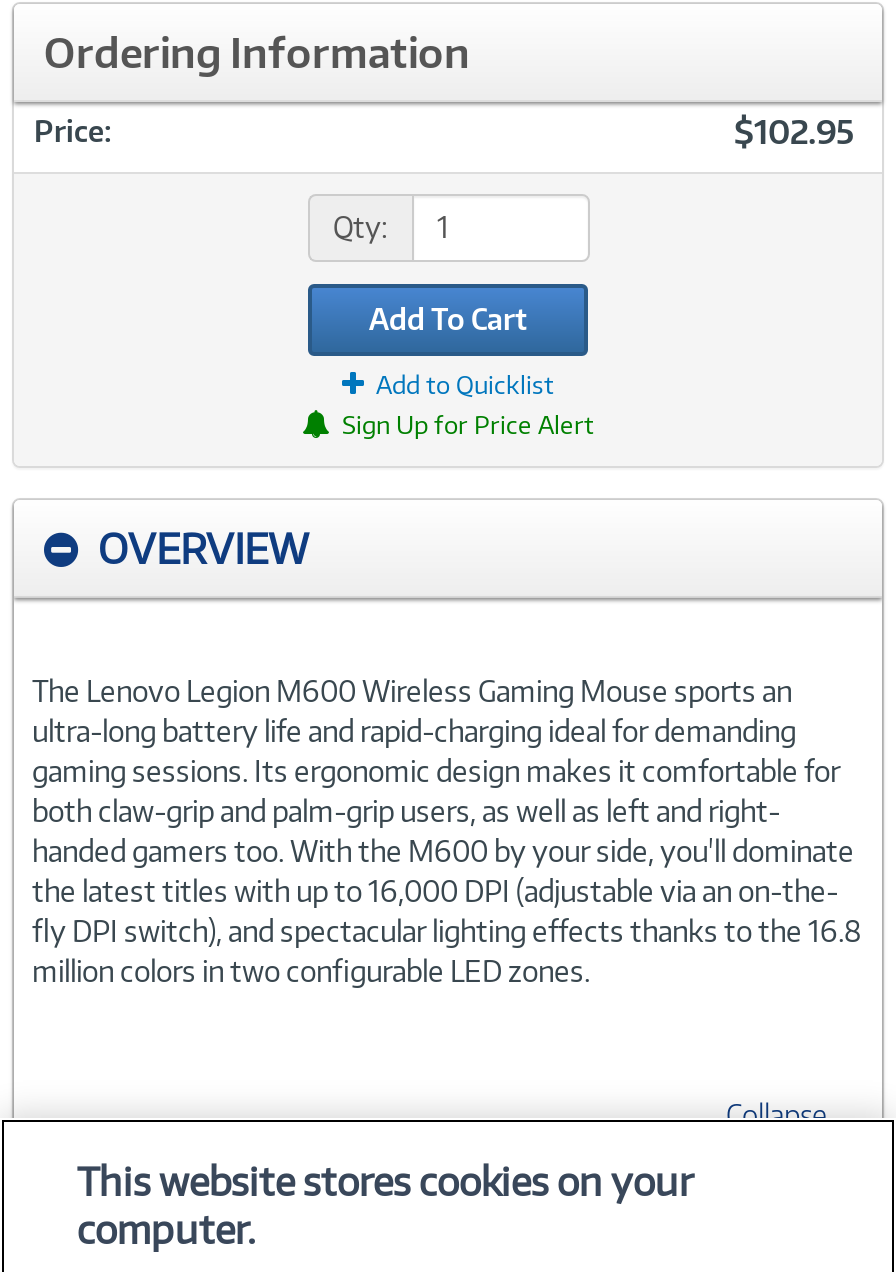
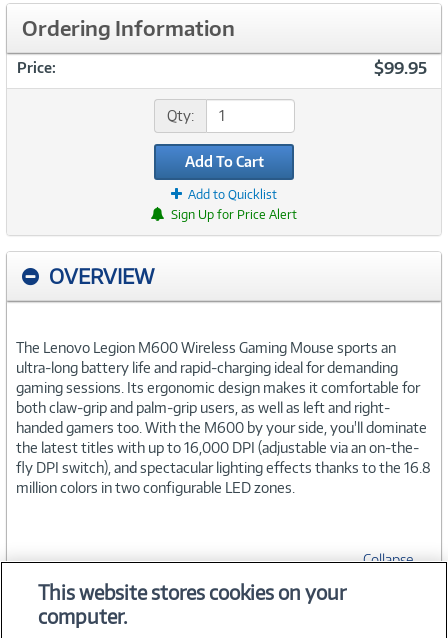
- $102.95
+ $99.95
